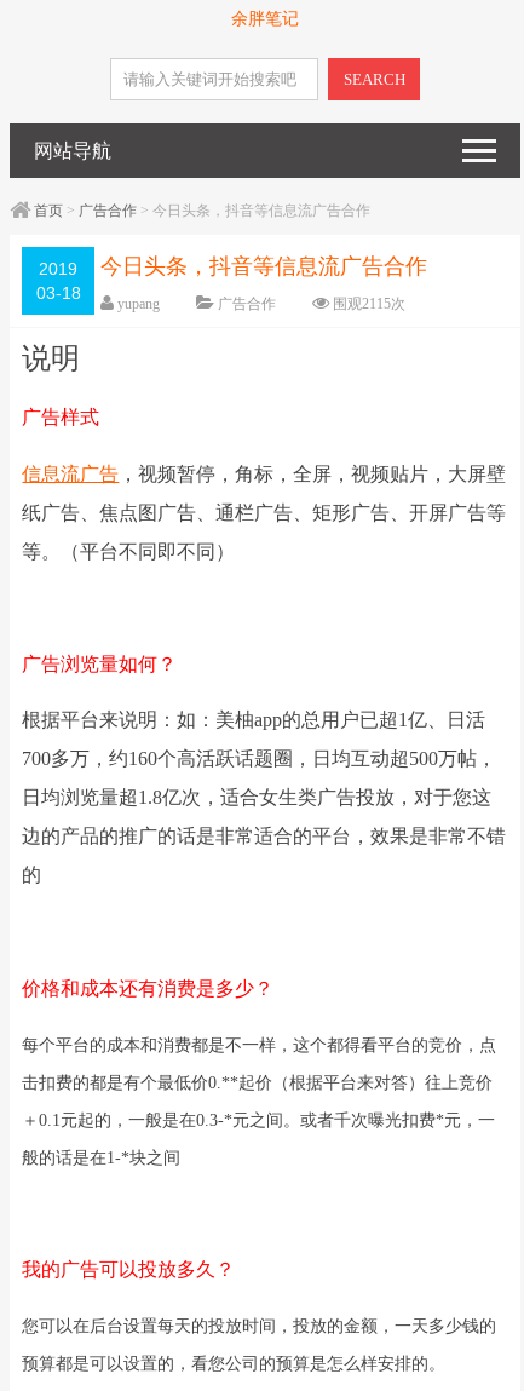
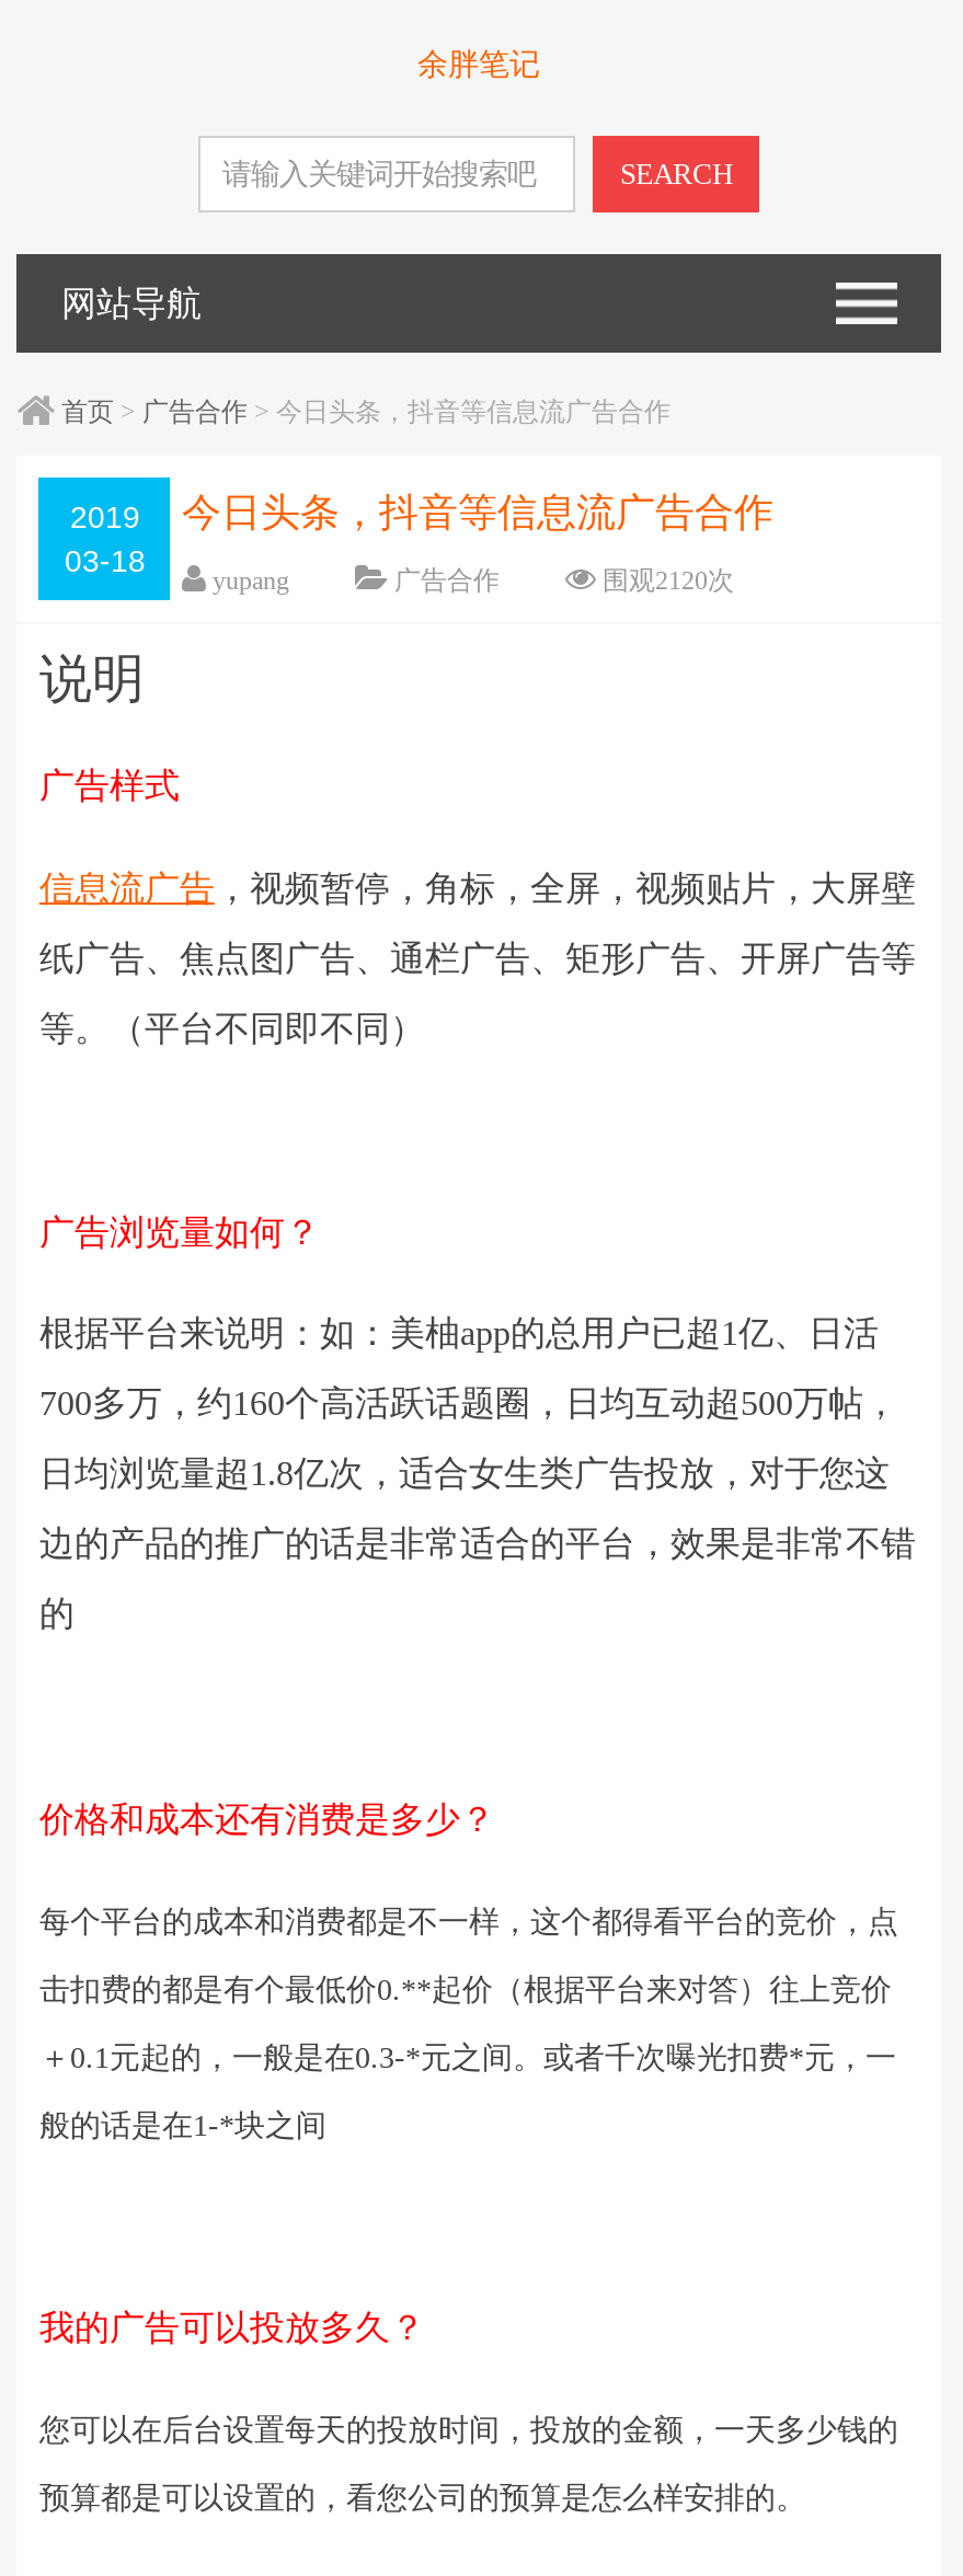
- 围观2115次
+ 围观2120次
